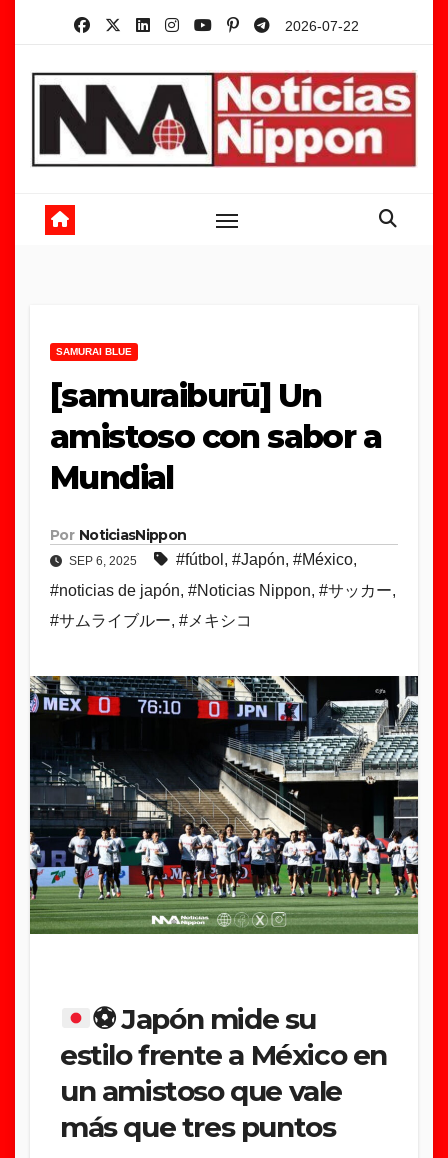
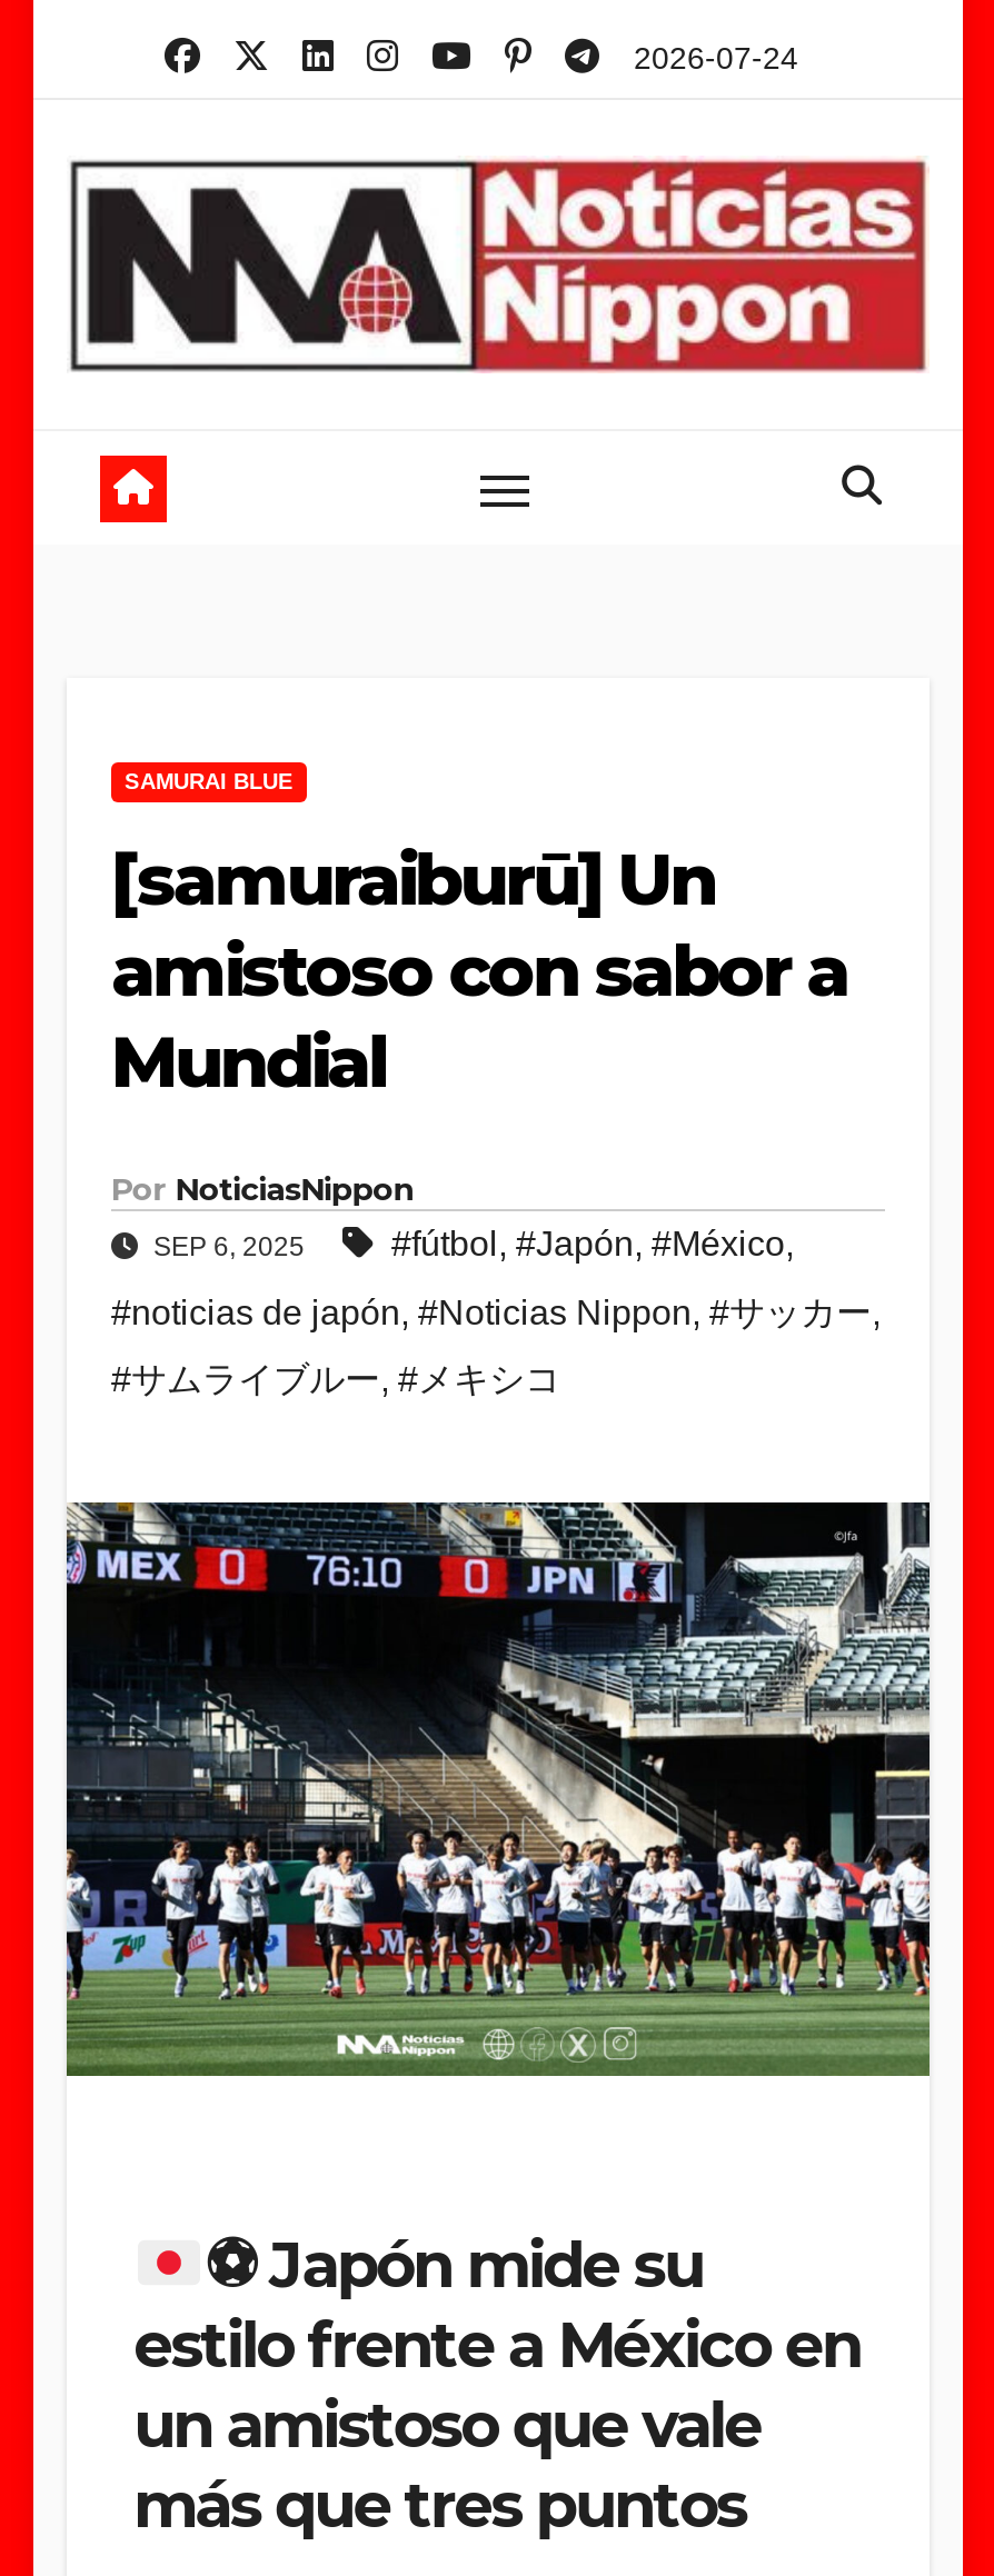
- 2026-07-22
+ 2026-07-24
